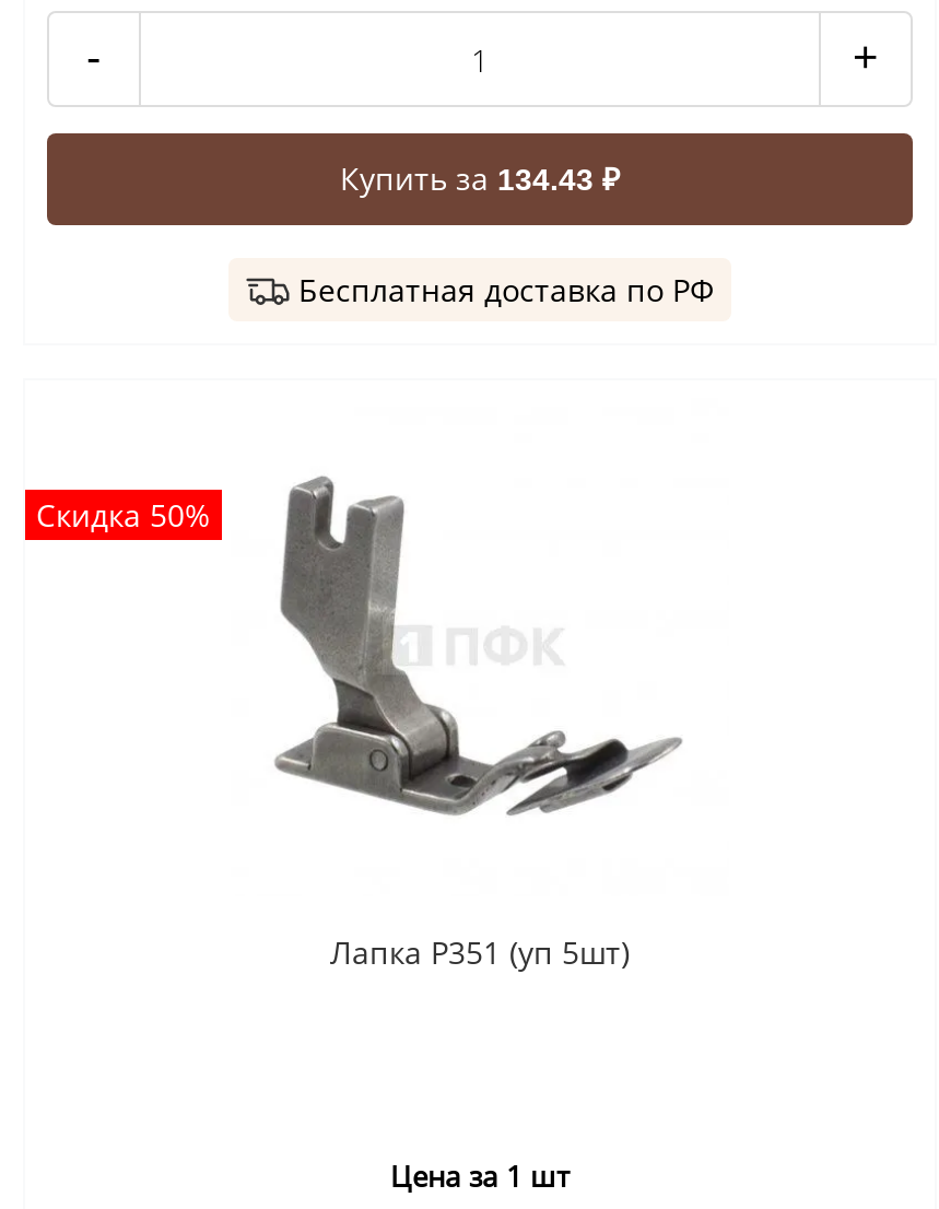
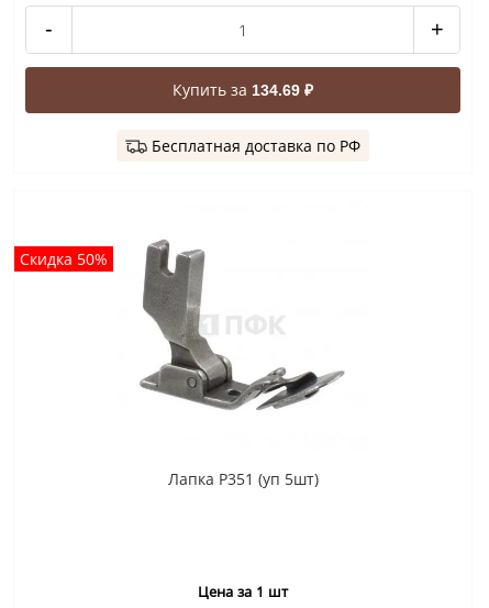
- Купить за 134.43 ₽
+ Купить за 134.69 ₽
